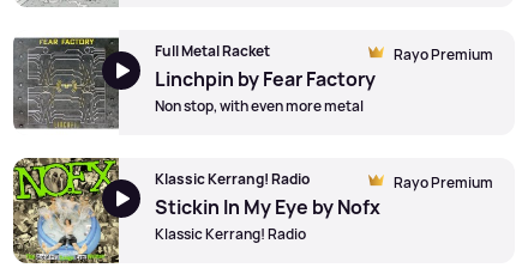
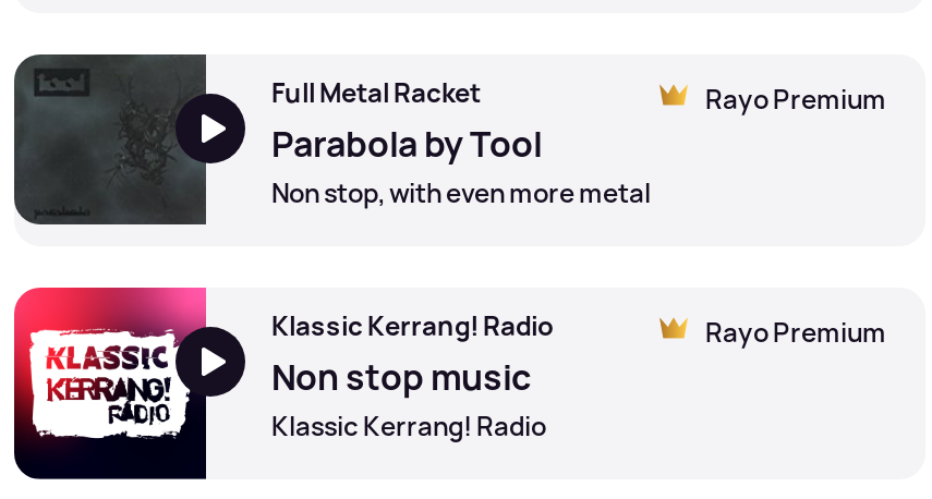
- [image]
- Linchpin by Fear Factory
+ [image]
+ Parabola by Tool

- [image]
- Stickin In My Eye by Nofx
+ [image]
+ Non stop music
